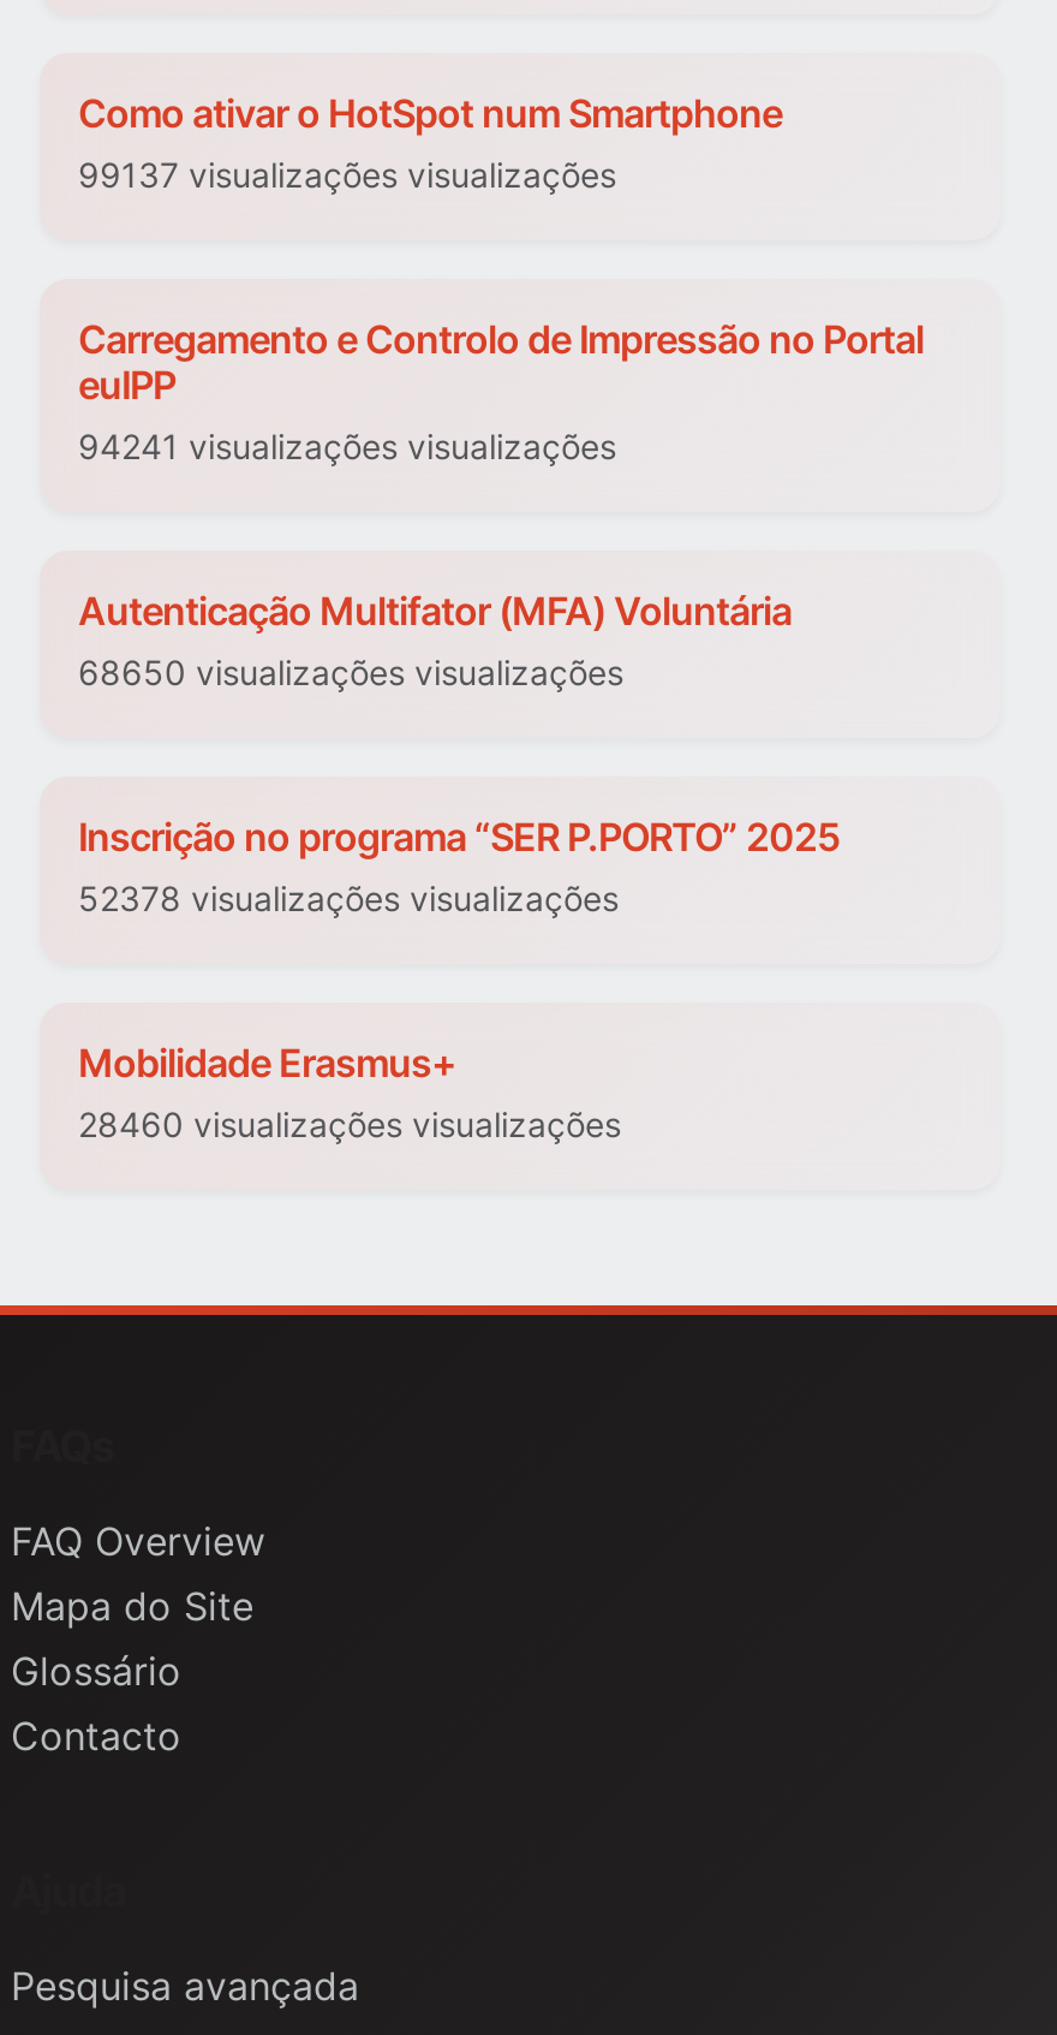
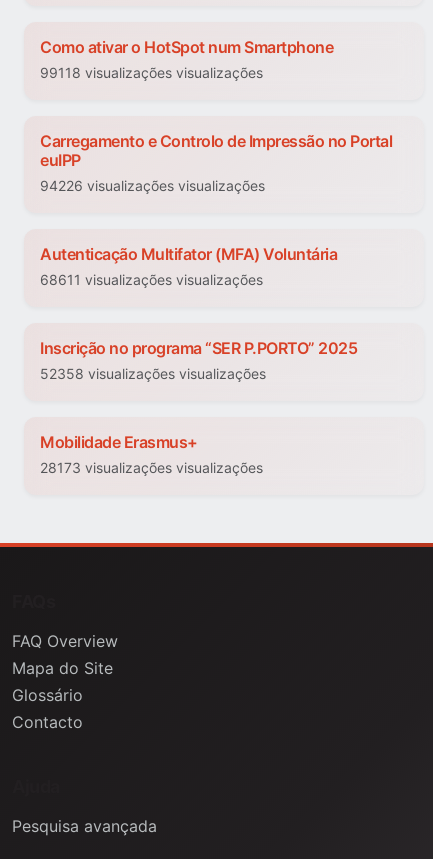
- 99137 visualizações visualizações
+ 99118 visualizações visualizações

- 94241 visualizações visualizações
+ 94226 visualizações visualizações

- 68650 visualizações visualizações
+ 68611 visualizações visualizações

- 52378 visualizações visualizações
+ 52358 visualizações visualizações

- 28460 visualizações visualizações
+ 28173 visualizações visualizações
